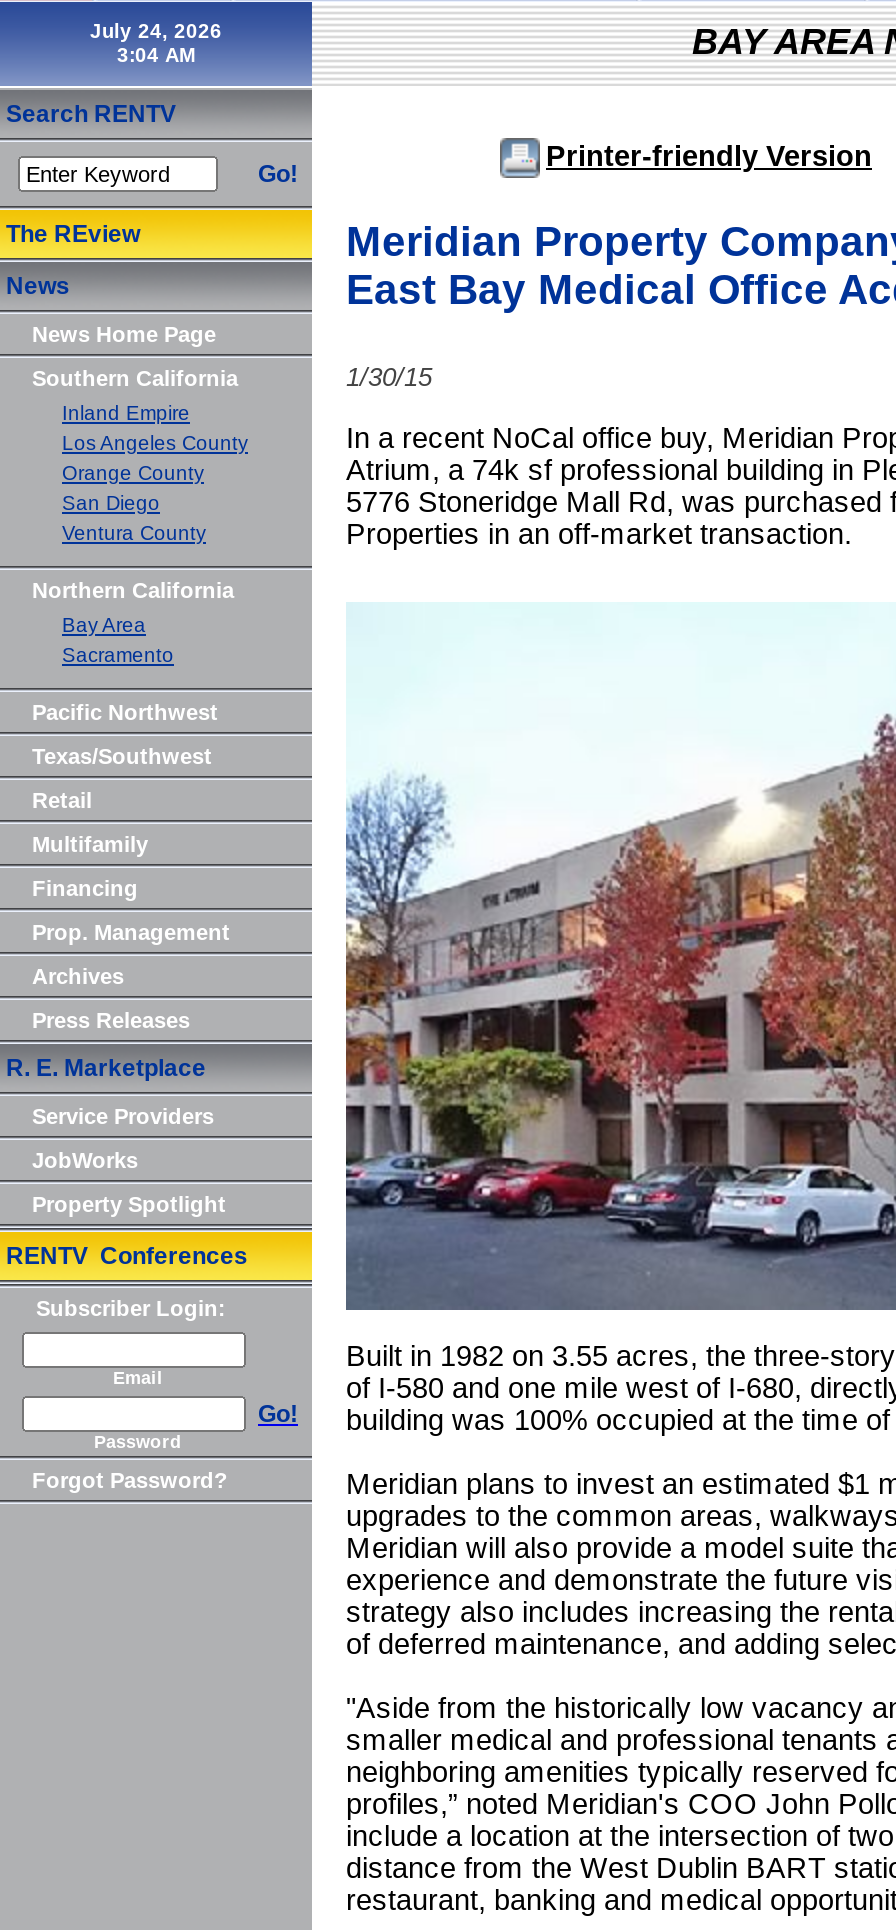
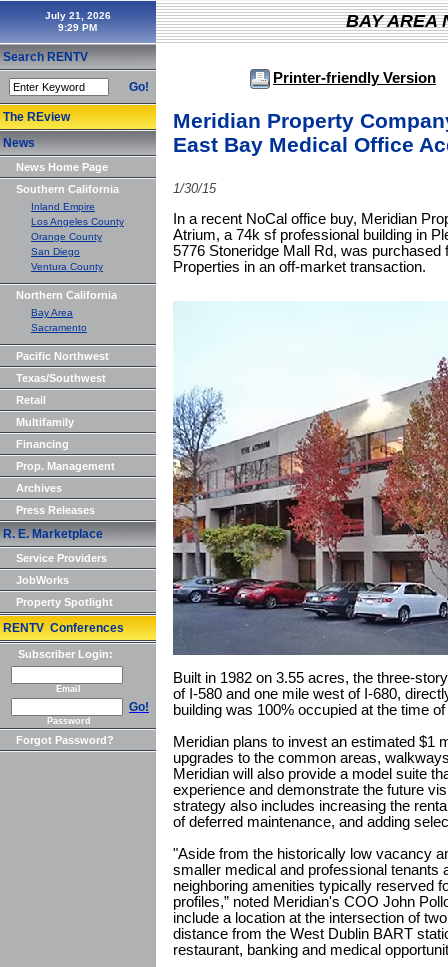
- July 24, 2026
+ July 21, 2026
